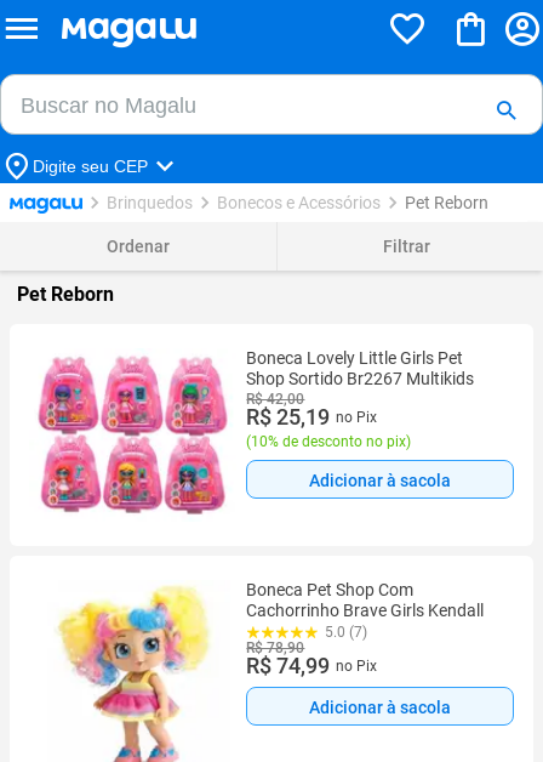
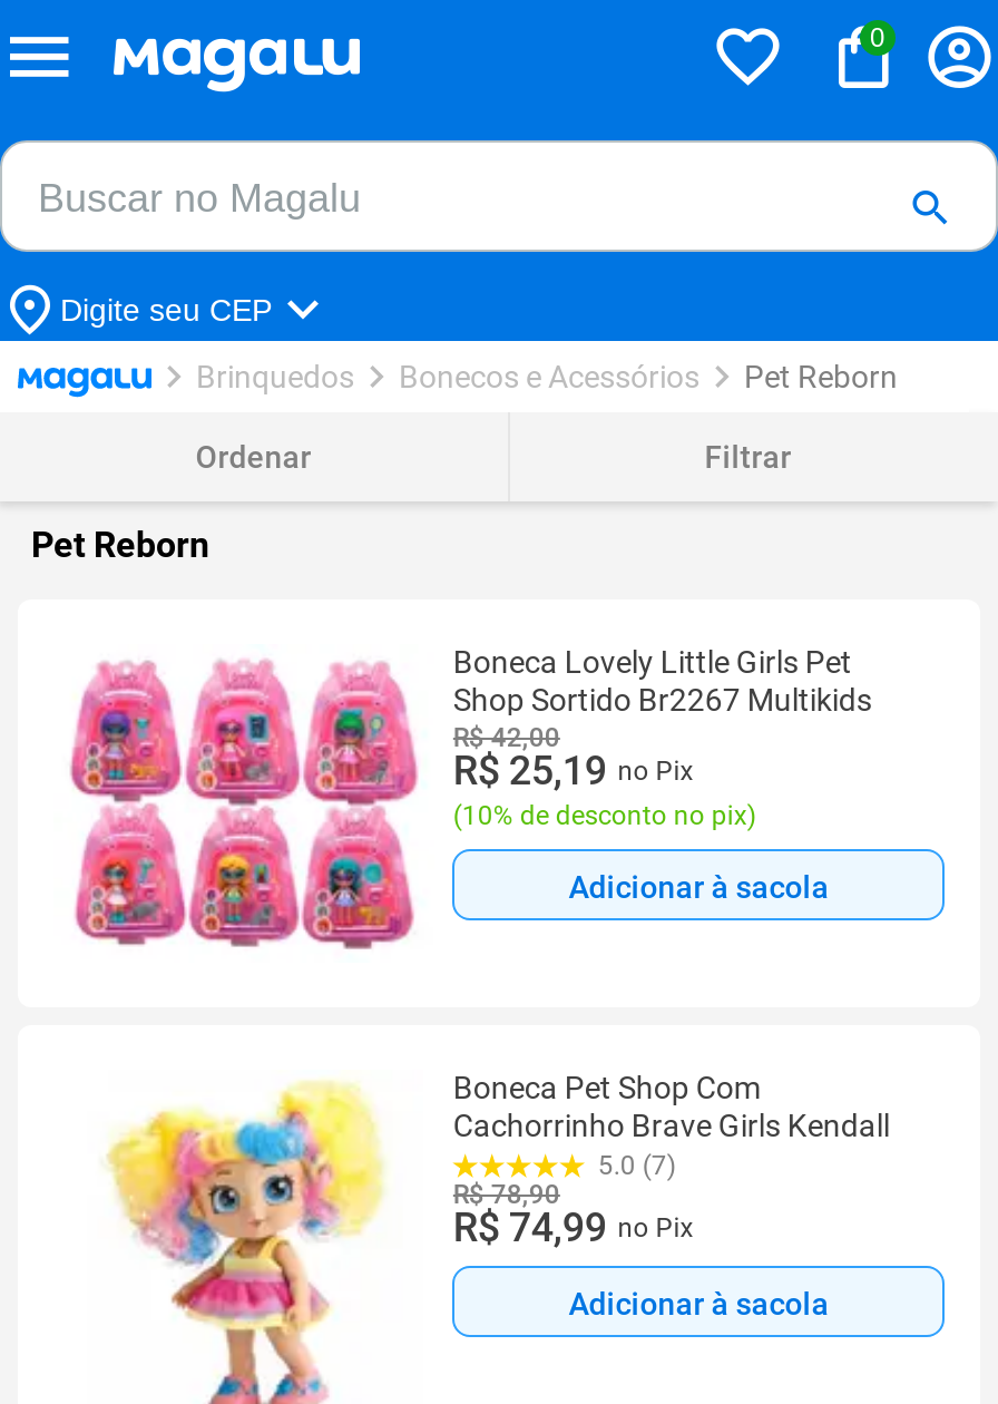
+ 0
